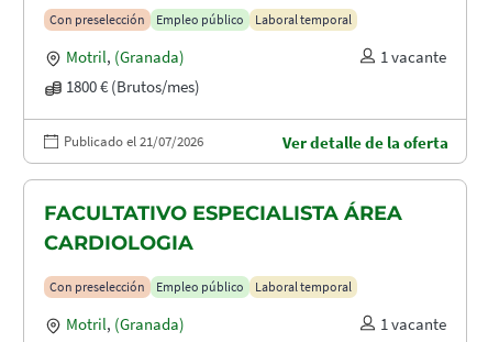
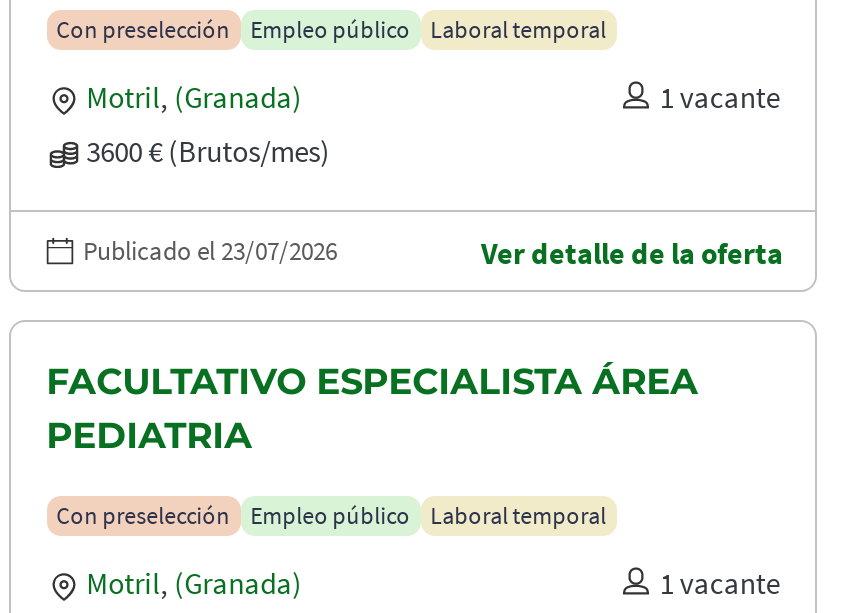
- 1800 € (Brutos/mes)
+ 3600 € (Brutos/mes)

- Publicado el 21/07/2026
+ Publicado el 23/07/2026

- CARDIOLOGIA
+ PEDIATRIA
